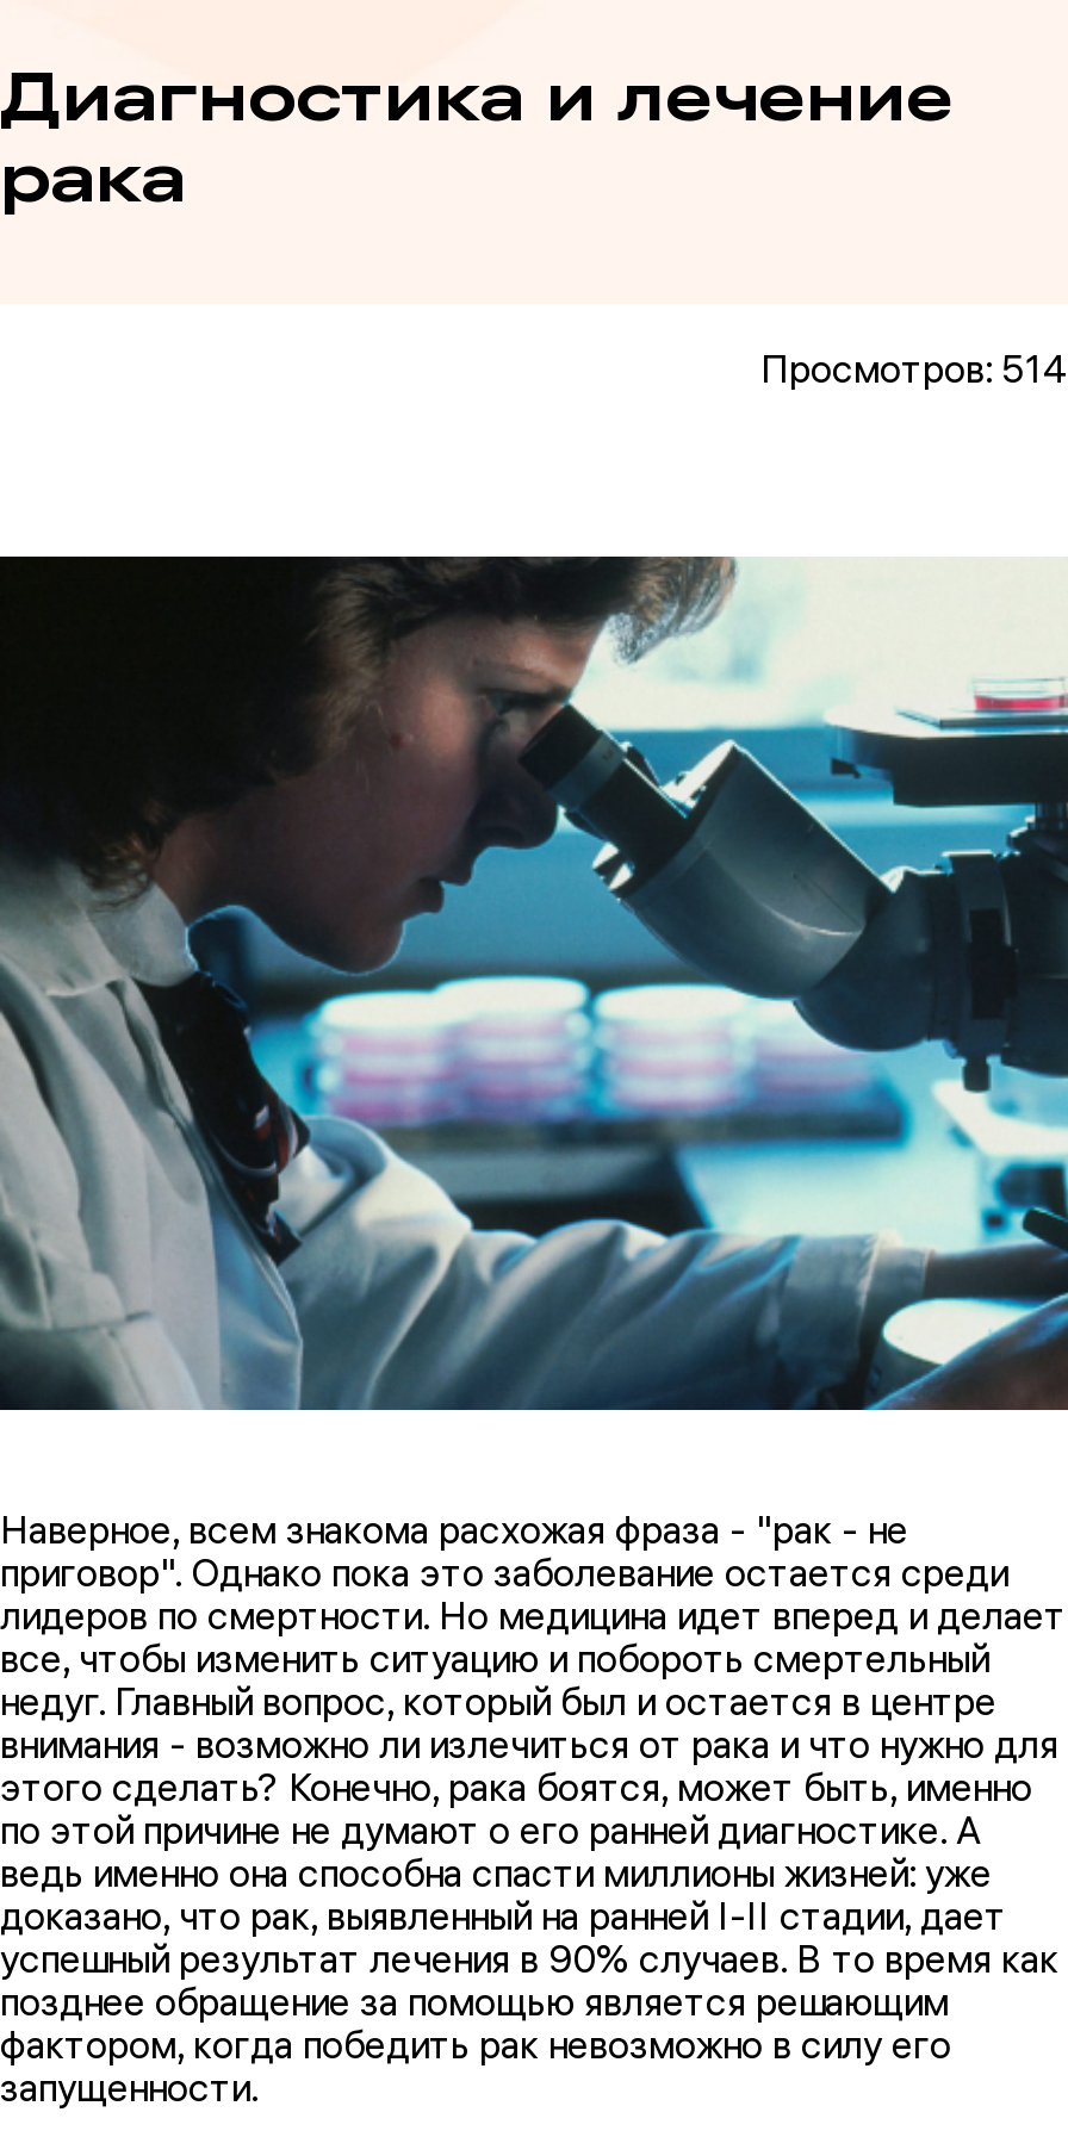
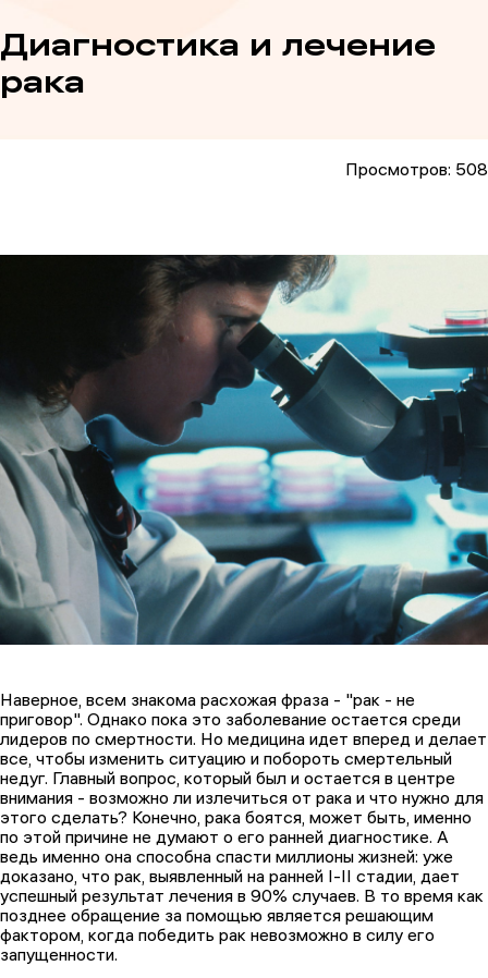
- Просмотров: 514
+ Просмотров: 508
